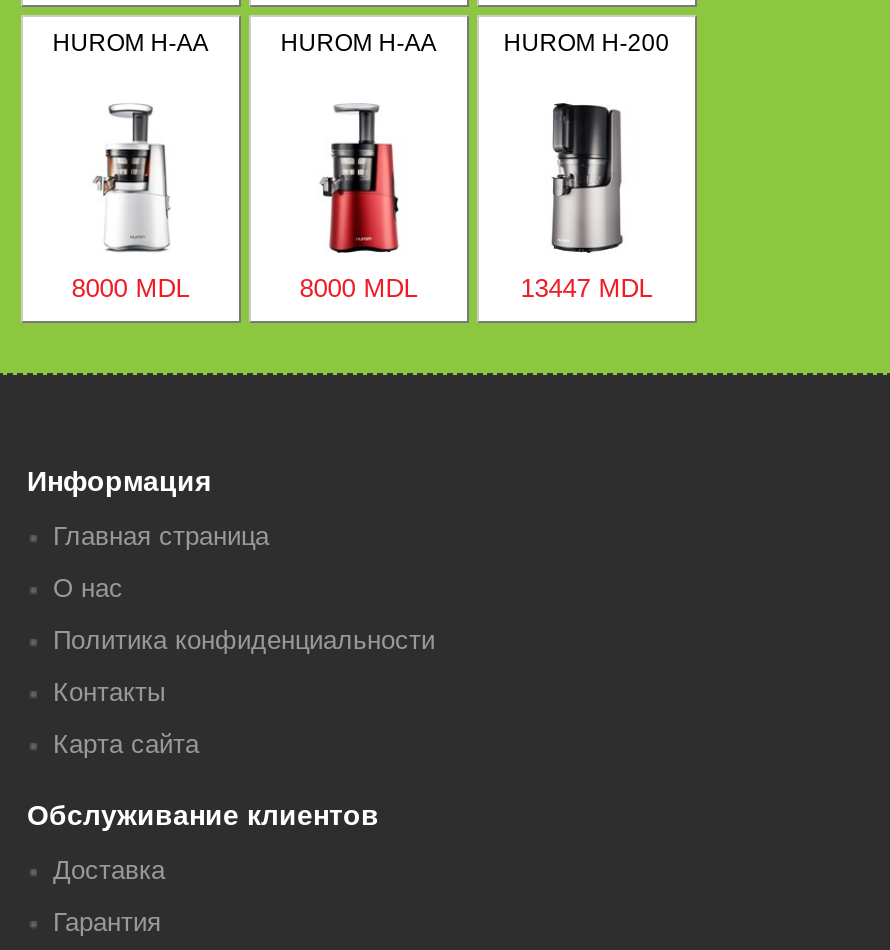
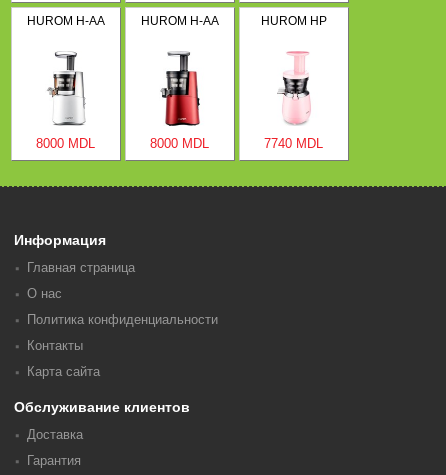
- HUROM H-200
+ HUROM HP

- [image]
- 13447 MDL
+ [image]
+ 7740 MDL
